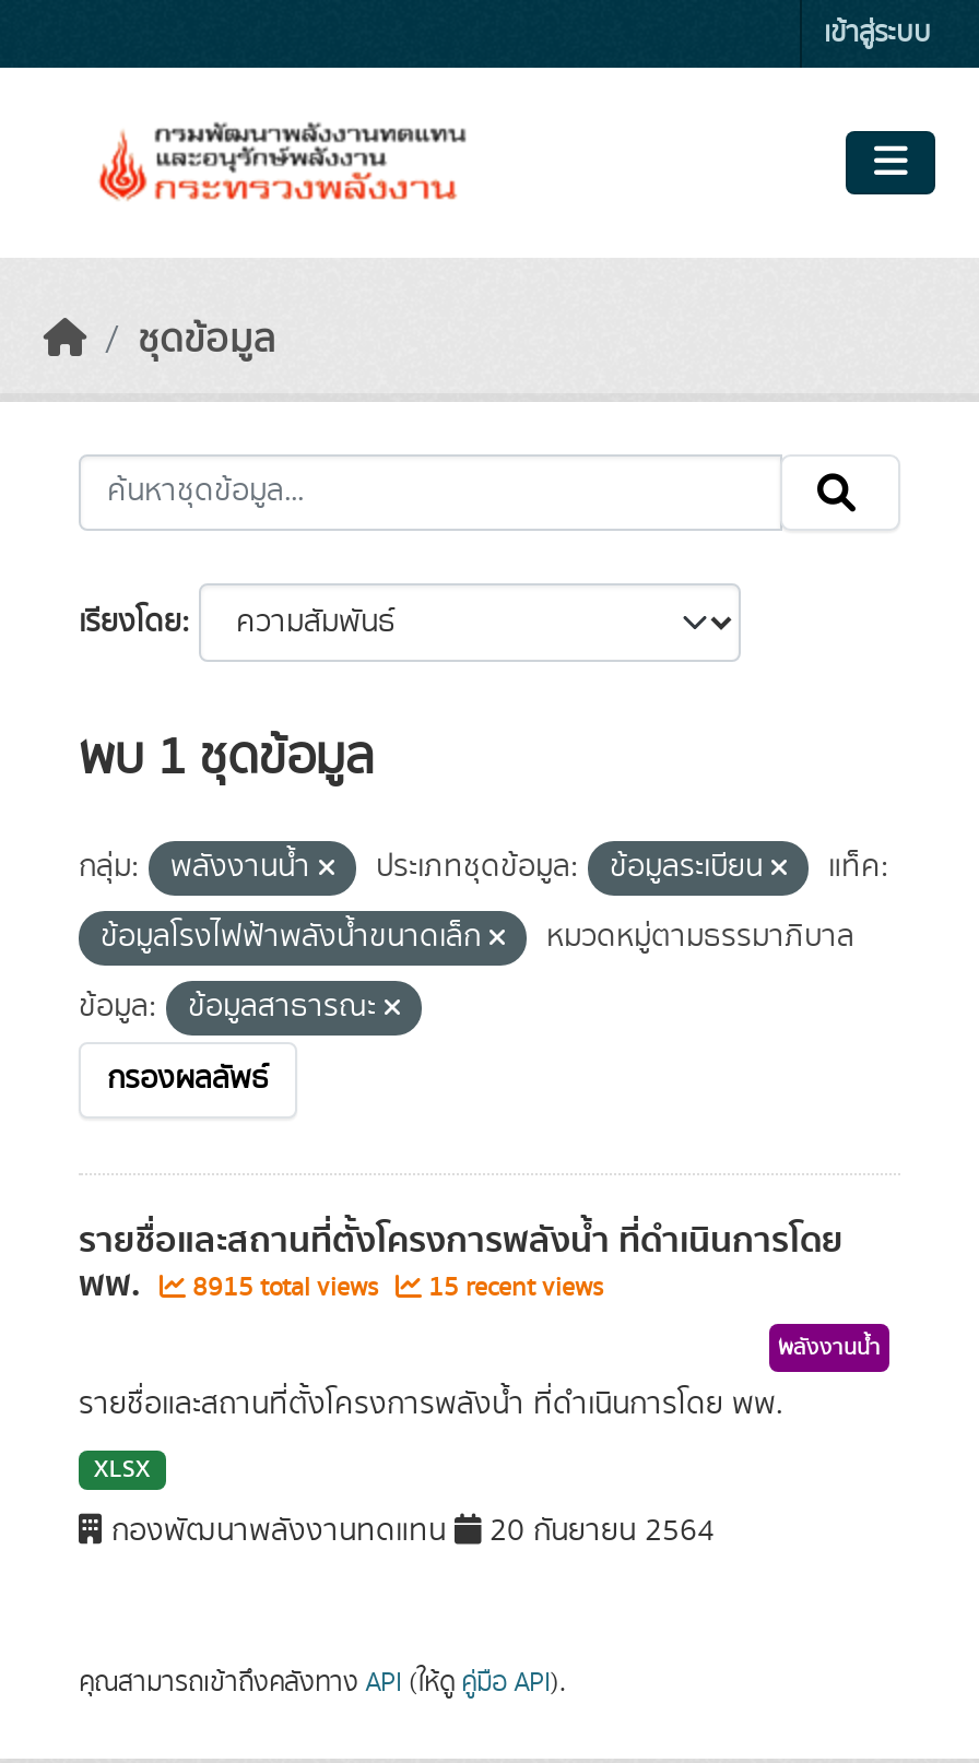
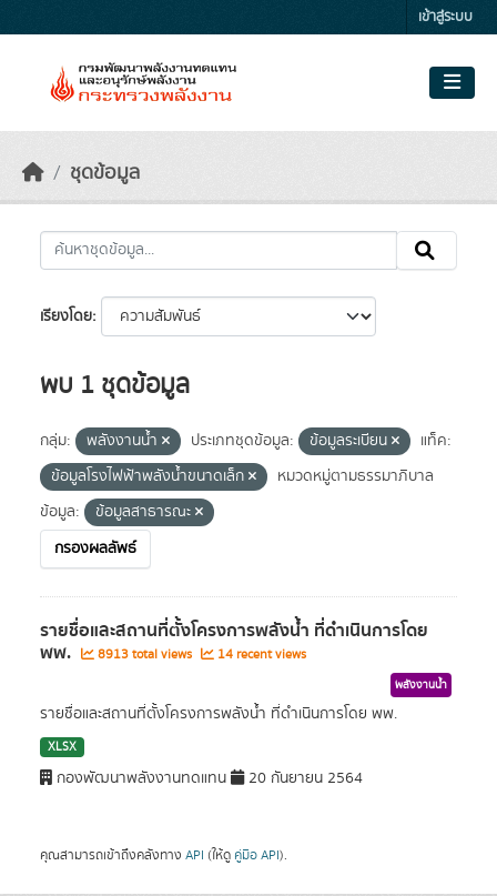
- 8915 total views
+ 8913 total views

- 15 recent views
+ 14 recent views
